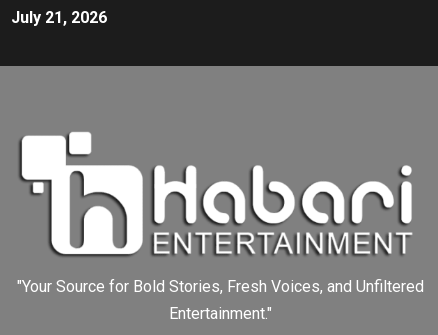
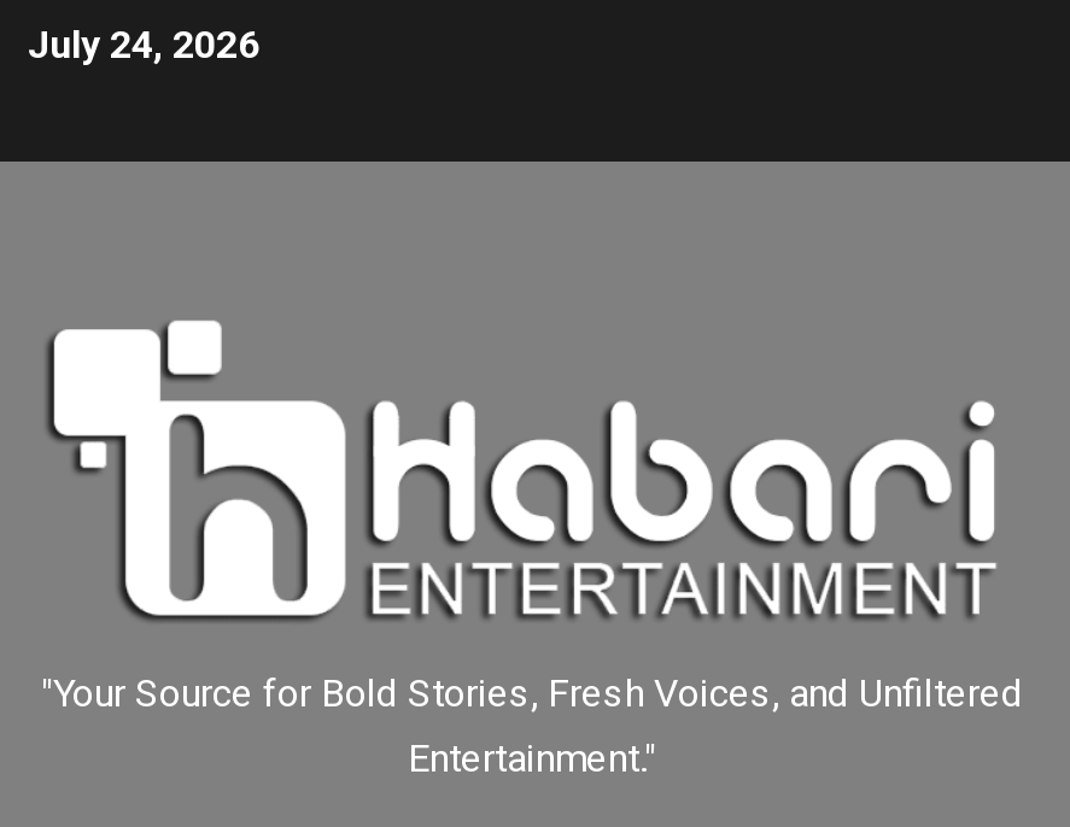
- July 21, 2026
+ July 24, 2026
